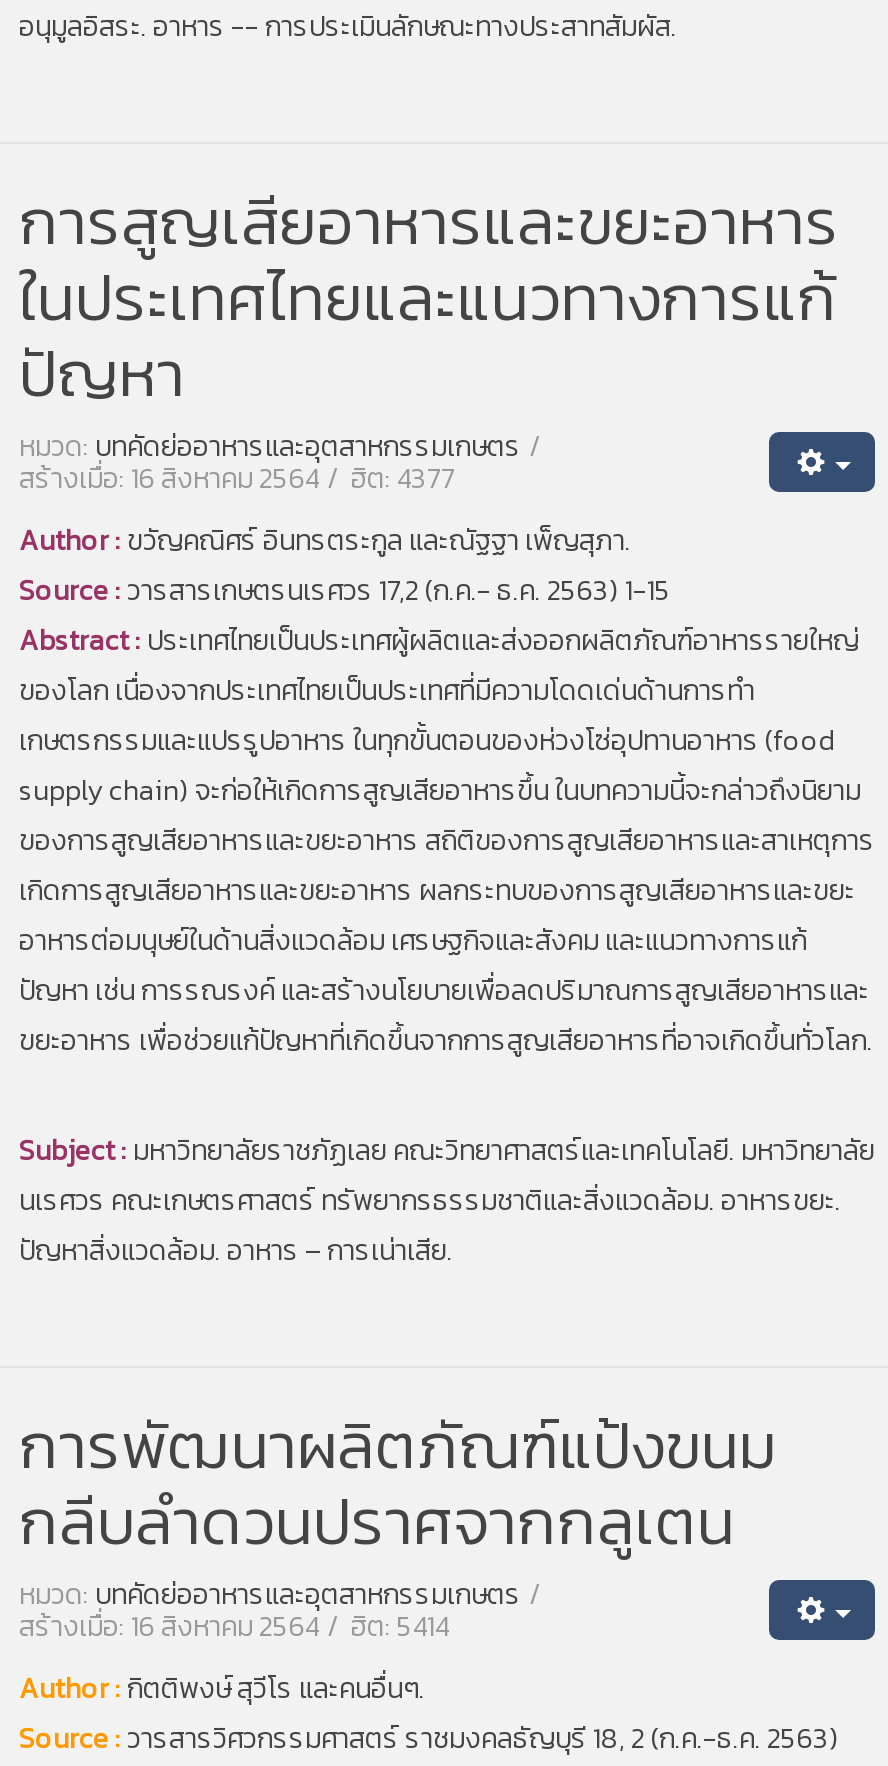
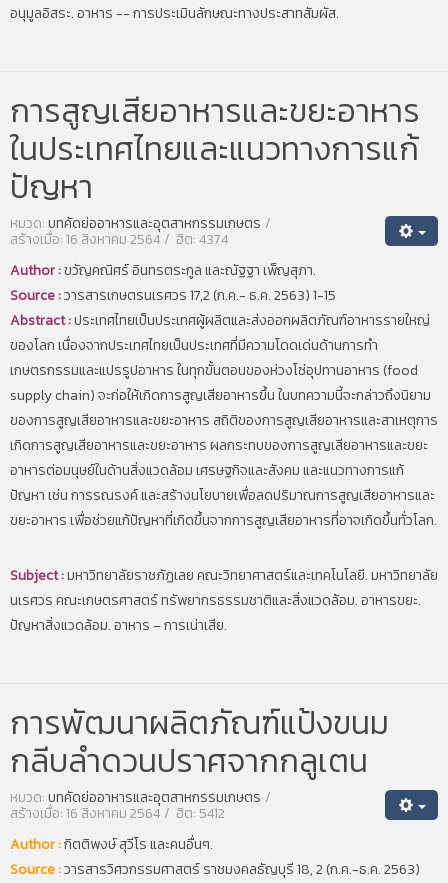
- สร้างเมื่อ: 16 สิงหาคม 2564 ฮิต: 4377
+ สร้างเมื่อ: 16 สิงหาคม 2564 ฮิต: 4374

- สร้างเมื่อ: 16 สิงหาคม 2564 ฮิต: 5414
+ สร้างเมื่อ: 16 สิงหาคม 2564 ฮิต: 5412
